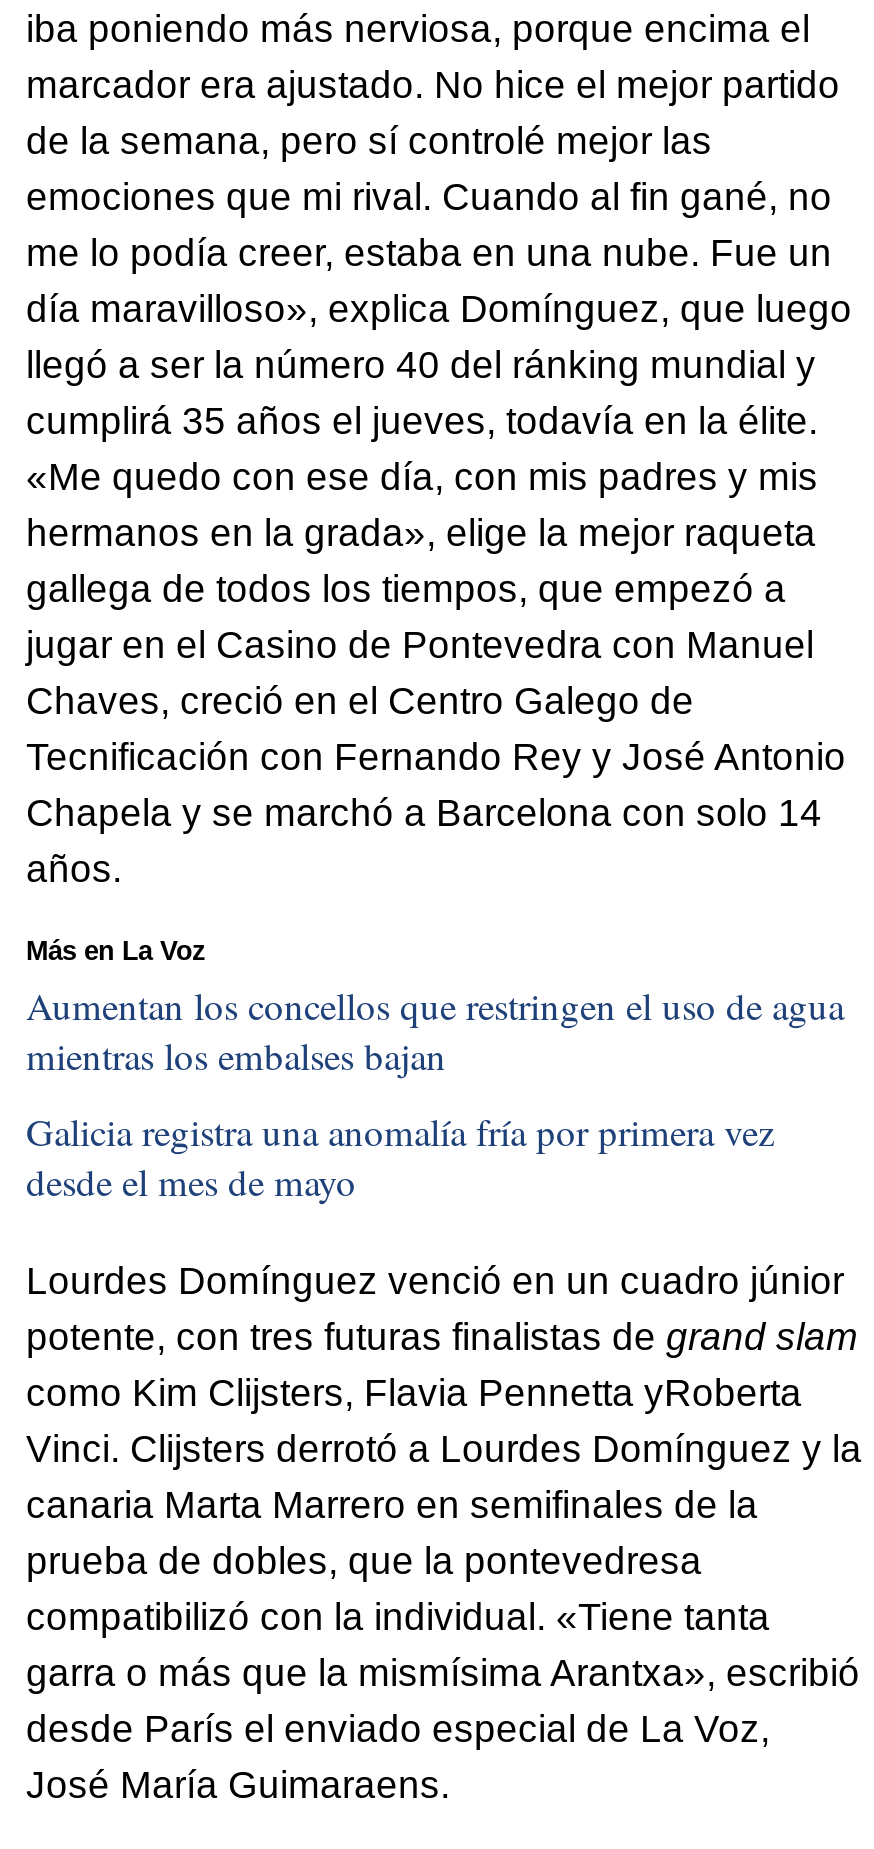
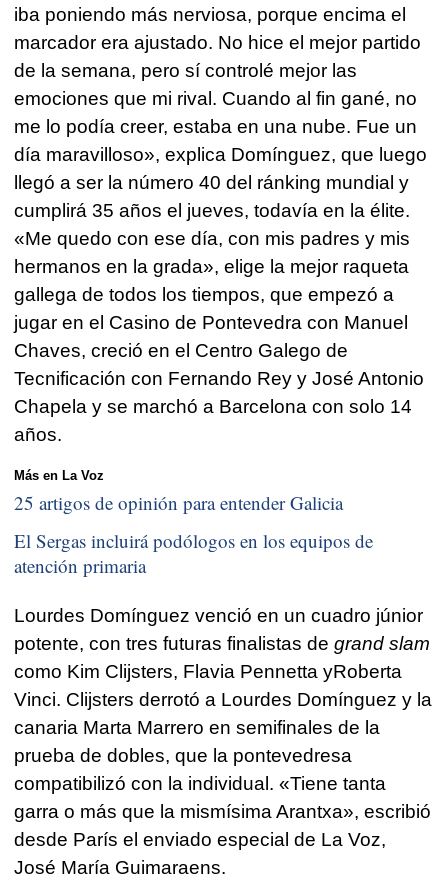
- Aumentan los concellos que restringen el uso de agua
- mientras los embalses bajan
+ 25 artigos de opinión para entender Galicia

- Galicia registra una anomalía fría por primera vez
- desde el mes de mayo
+ El Sergas incluirá podólogos en los equipos de
+ atención primaria
